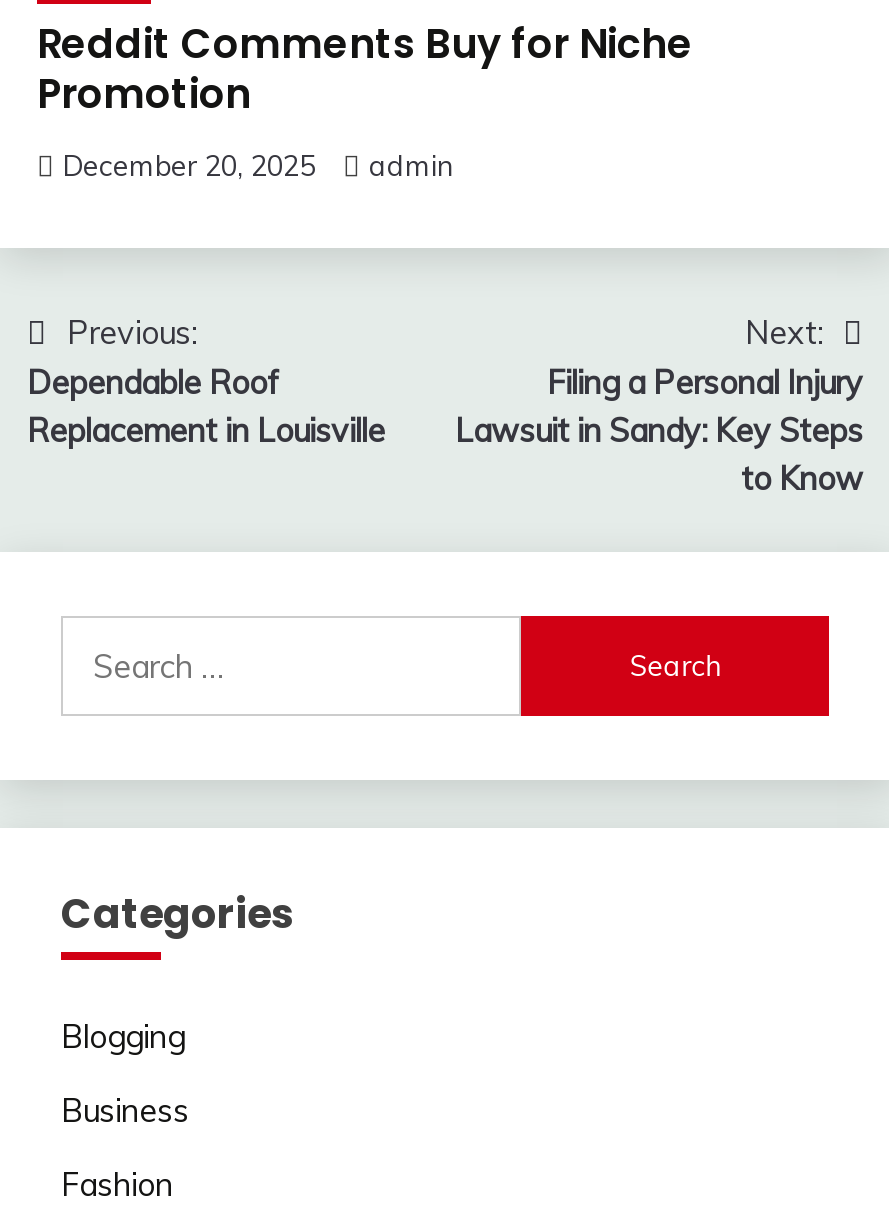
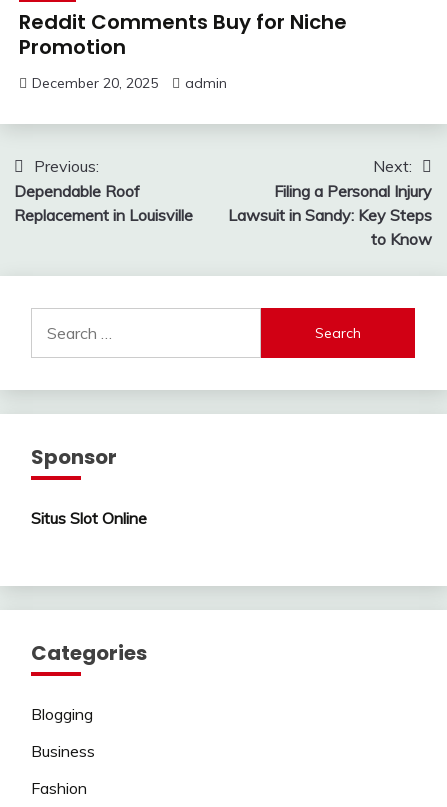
+ Sponsor
+ Situs Slot Online
